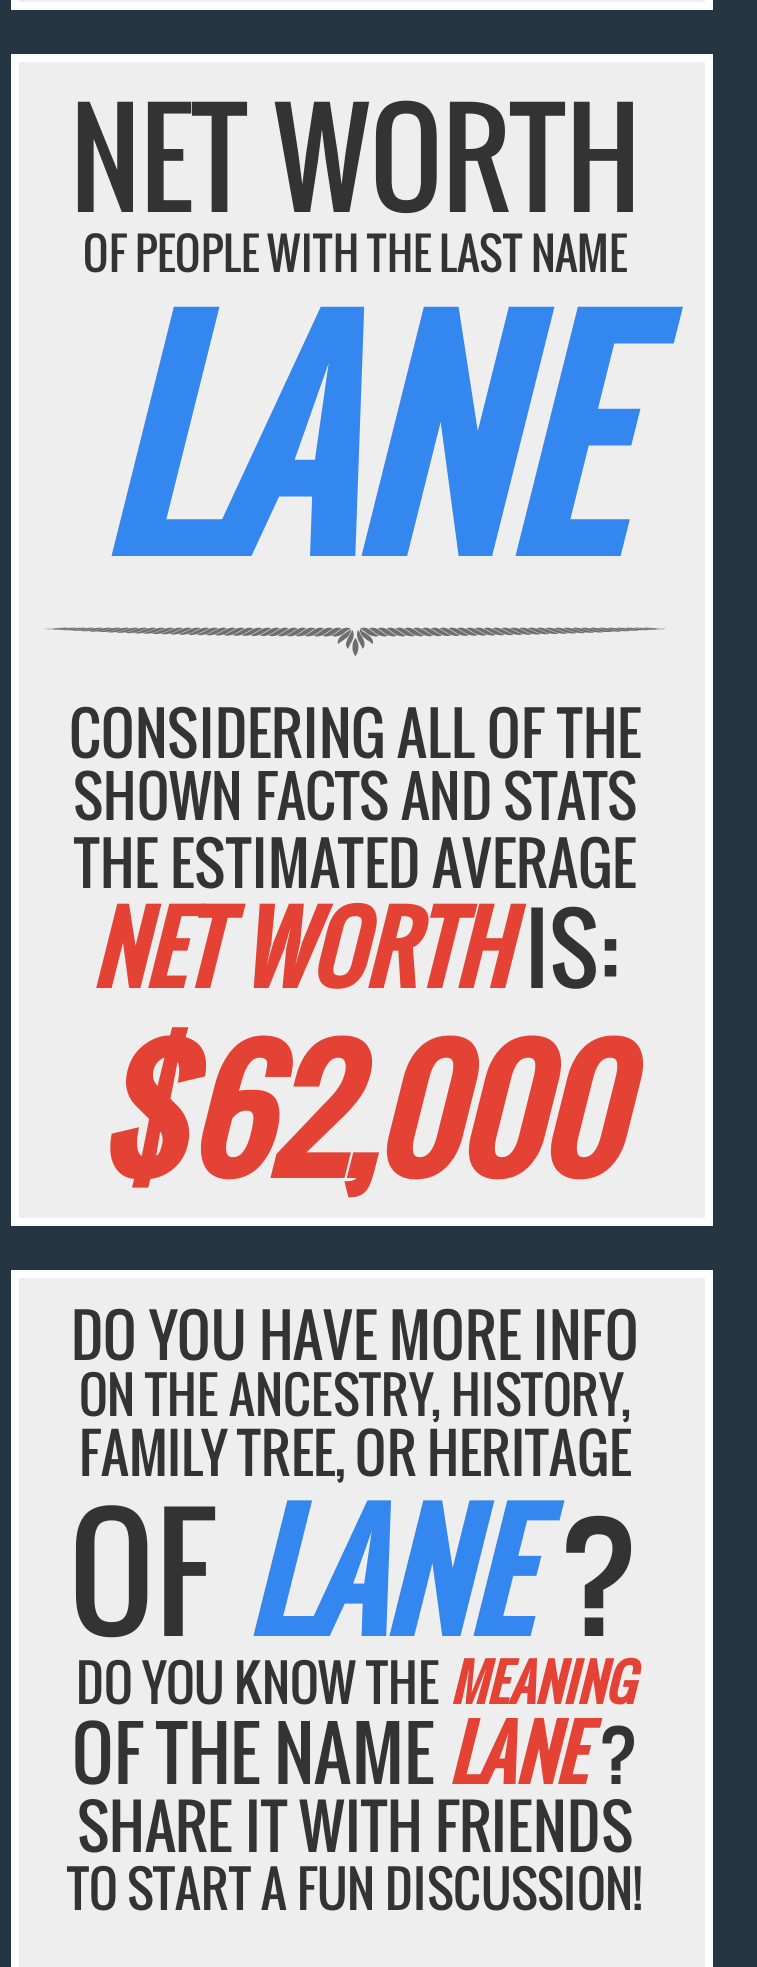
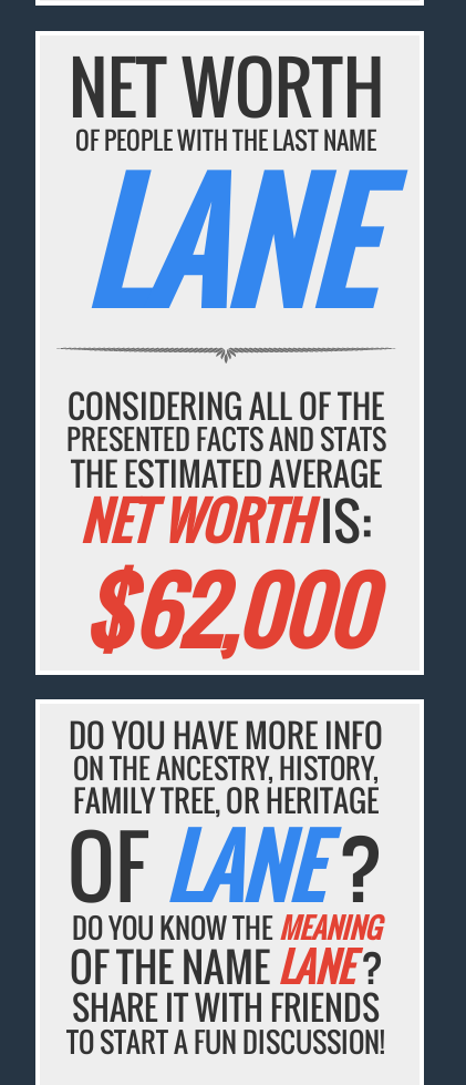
- SHOWN FACTS AND STATS
+ PRESENTED FACTS AND STATS
